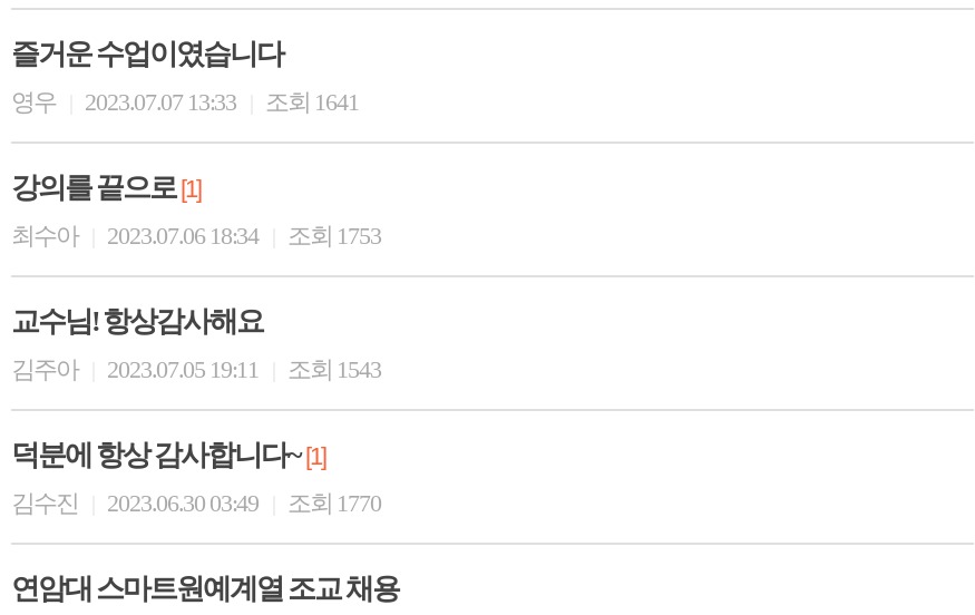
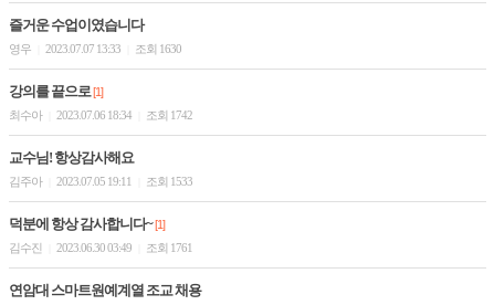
- 영우 2023.07.07 13:33 조회 1641
+ 영우 2023.07.07 13:33 조회 1630

- 최수아 2023.07.06 18:34 조회 1753
+ 최수아 2023.07.06 18:34 조회 1742

- 김주아 2023.07.05 19:11 조회 1543
+ 김주아 2023.07.05 19:11 조회 1533

- 김수진 2023.06.30 03:49 조회 1770
+ 김수진 2023.06.30 03:49 조회 1761
